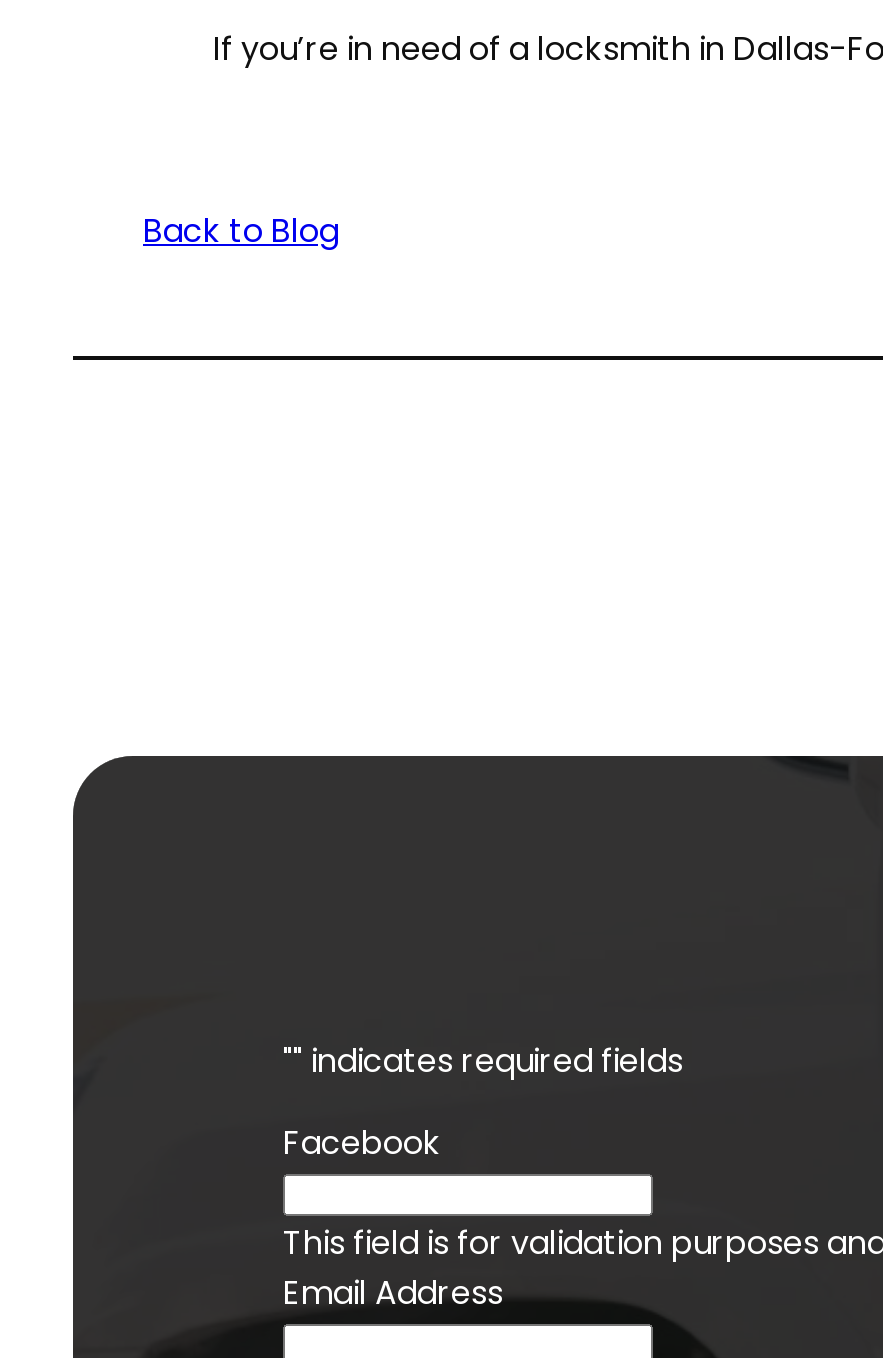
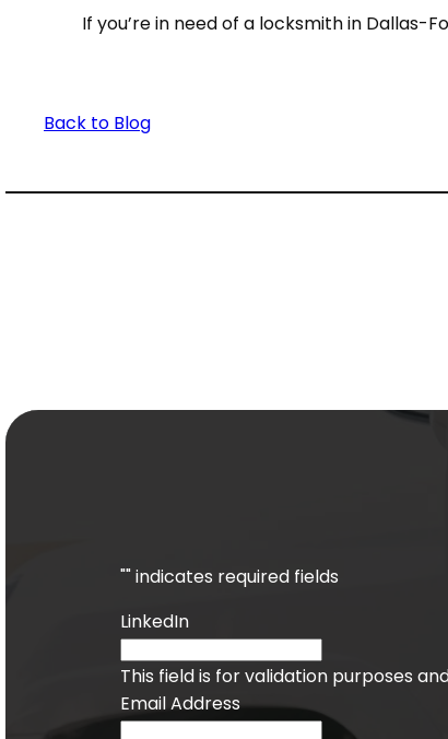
- Facebook
+ LinkedIn
